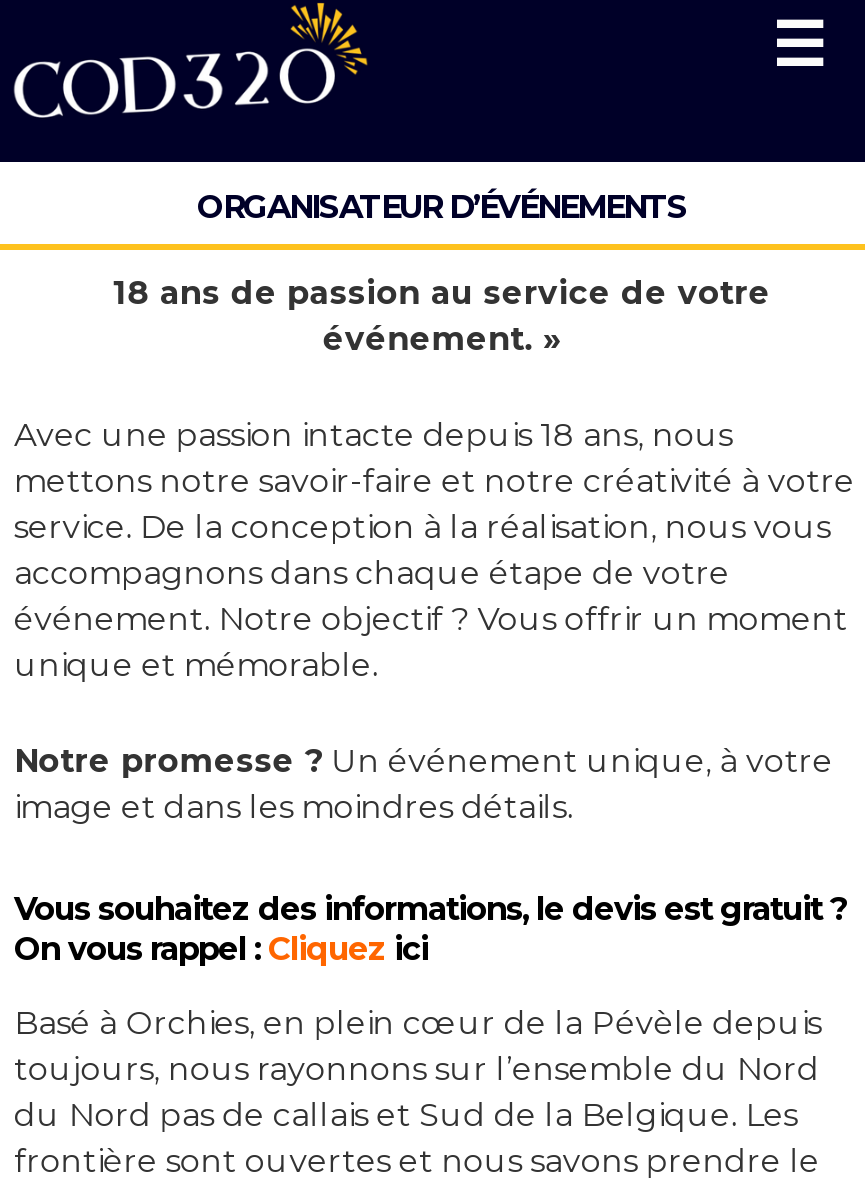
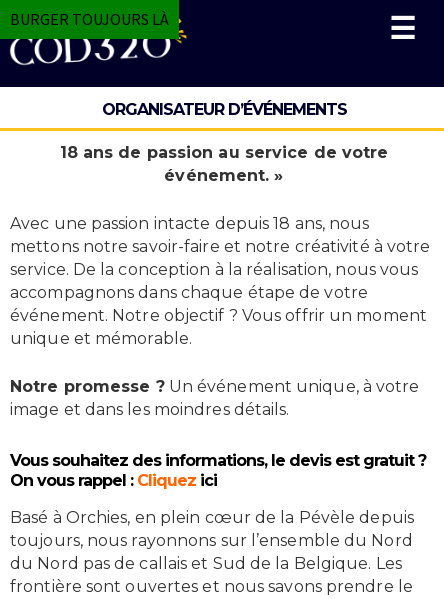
+ BURGER TOUJOURS LÀ
